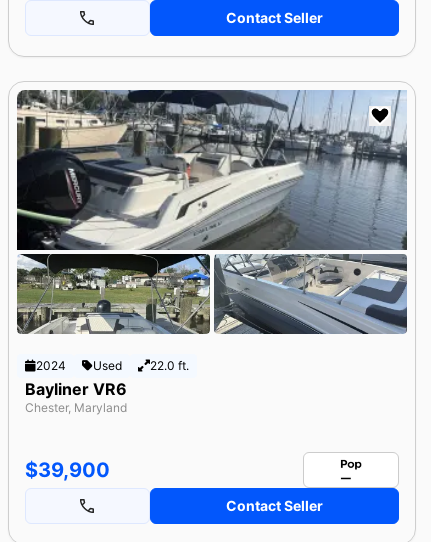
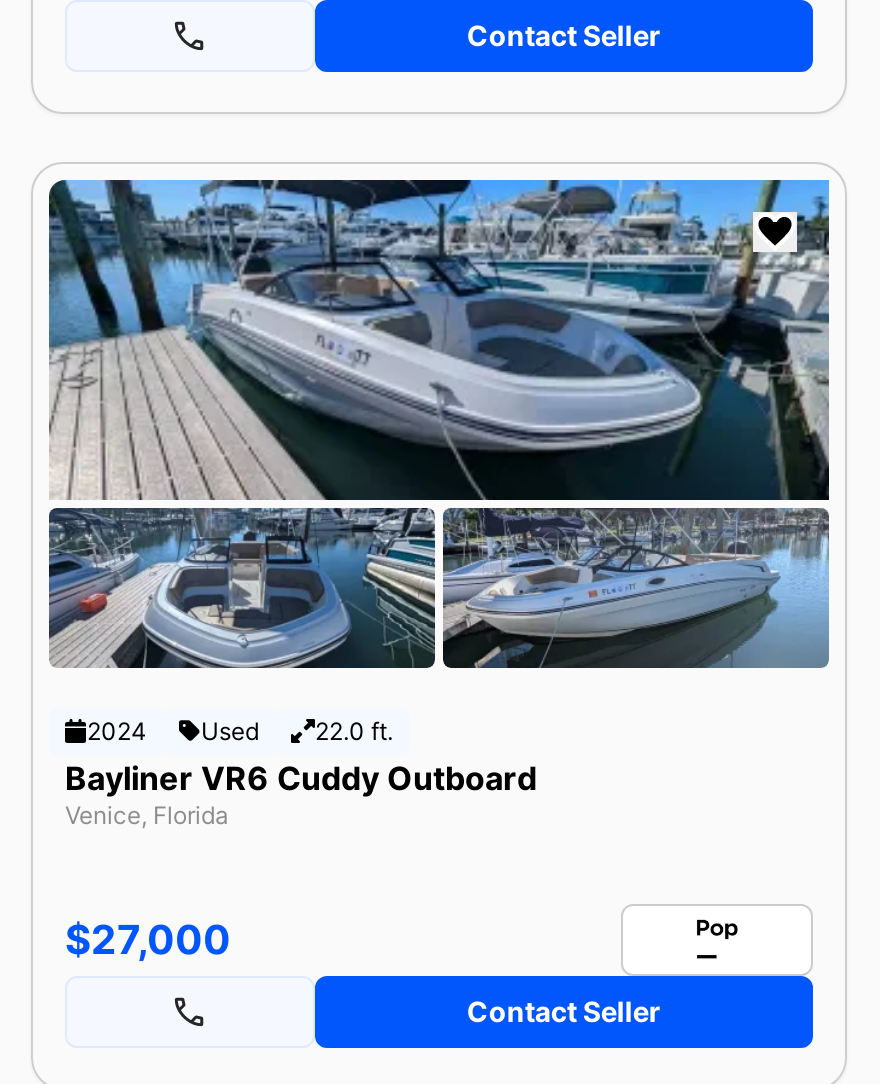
- [image]
+ [image]

- Bayliner VR6
- Chester, Maryland
+ Bayliner VR6 Cuddy Outboard
+ Venice, Florida

- $39,900
+ $27,000
